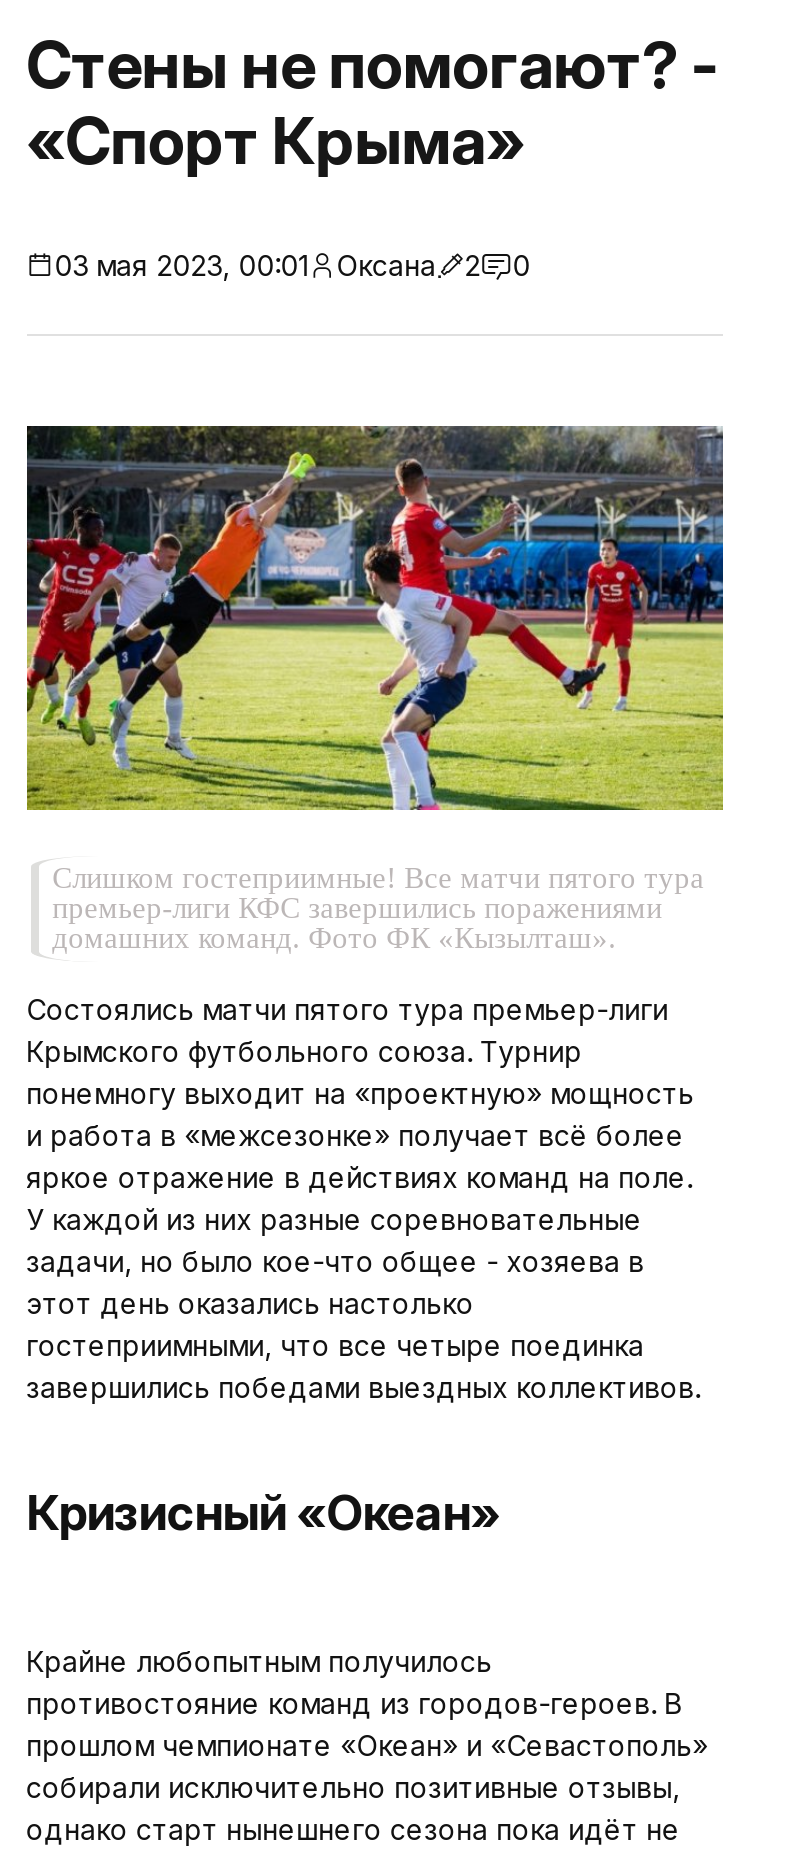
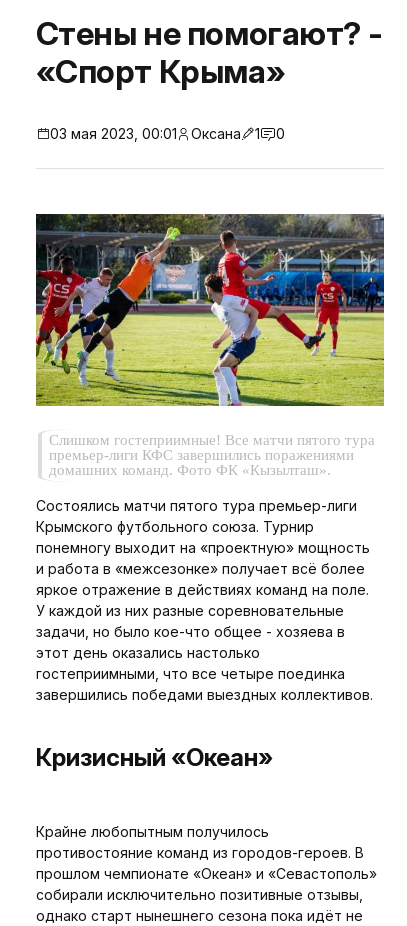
- 2
+ 1
